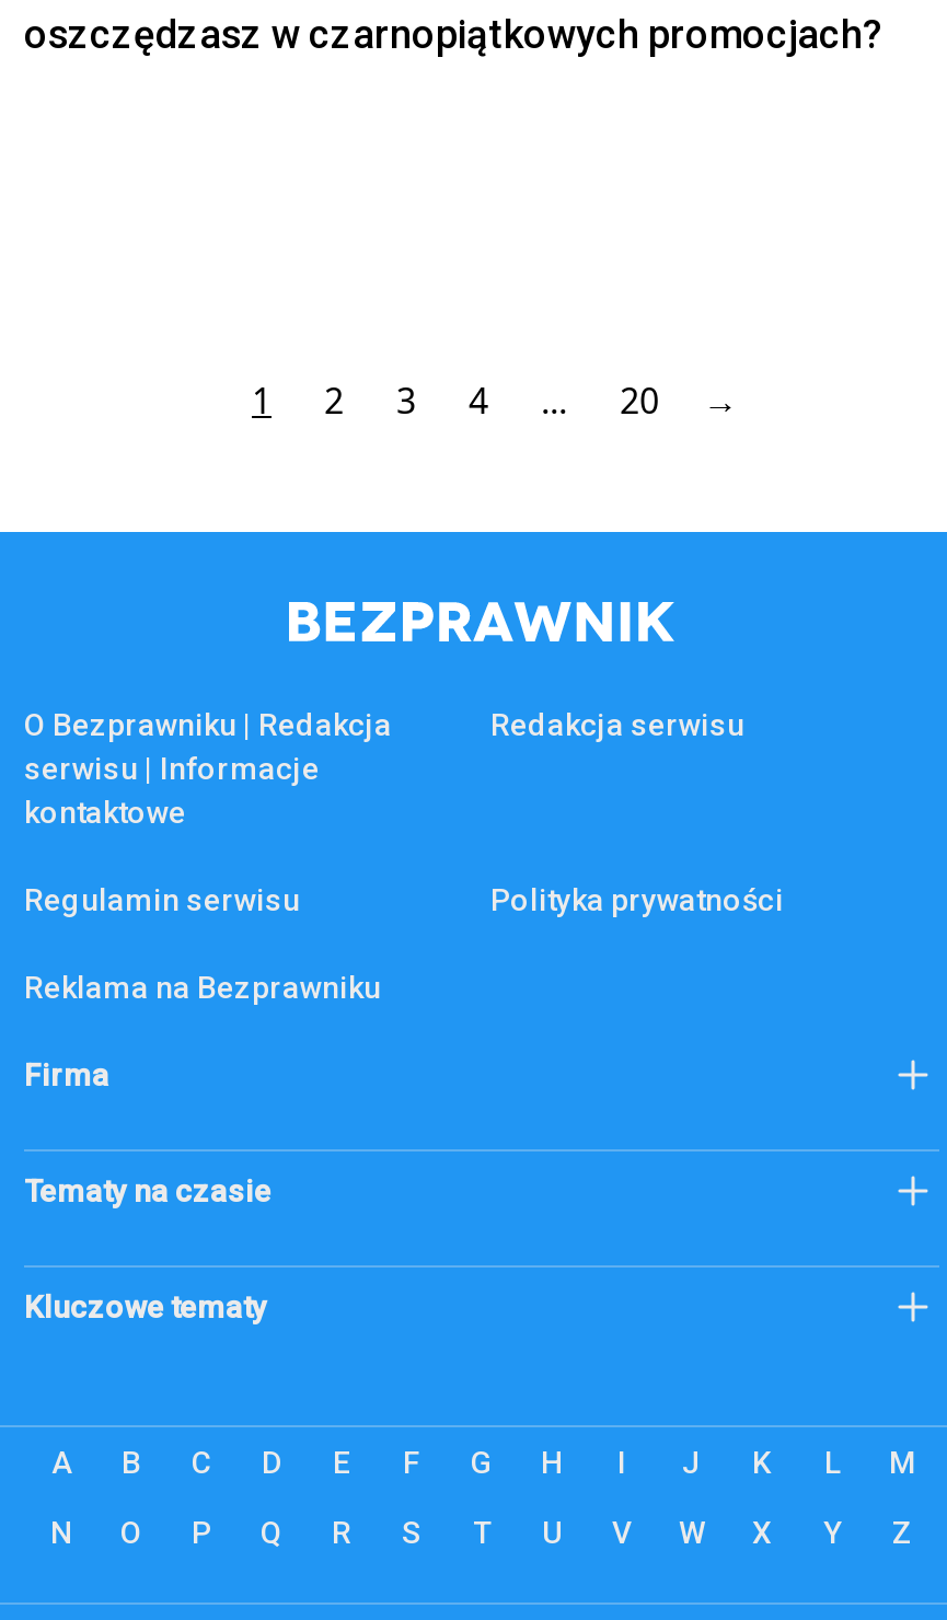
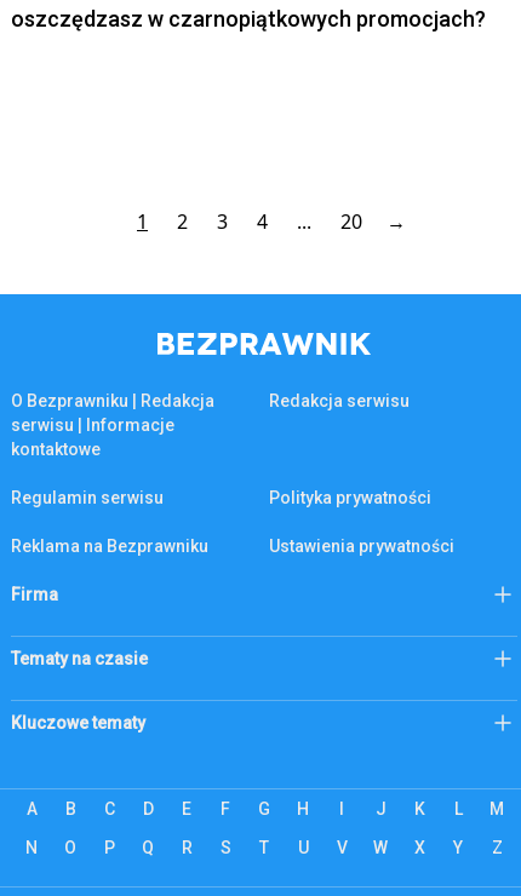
+ Ustawienia prywatności
